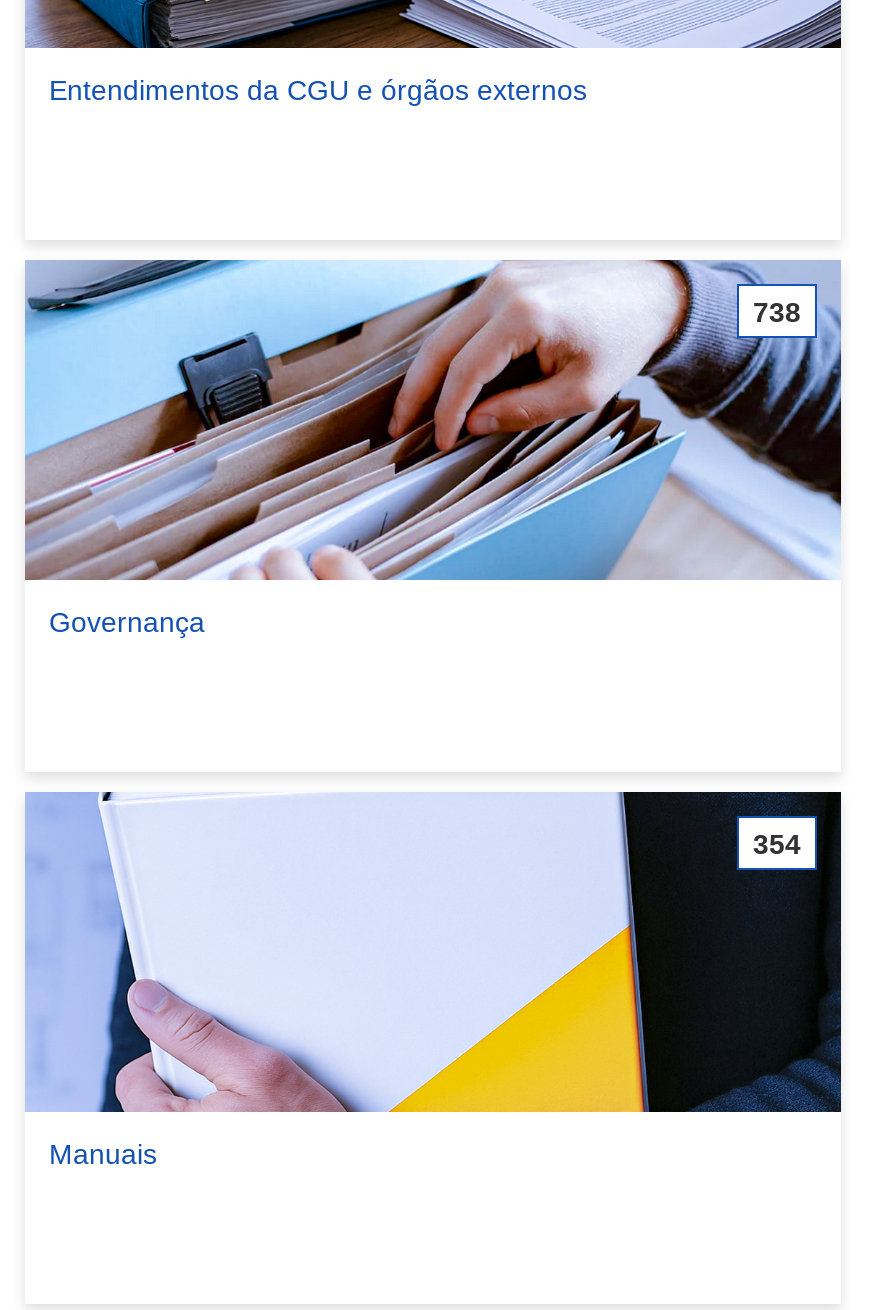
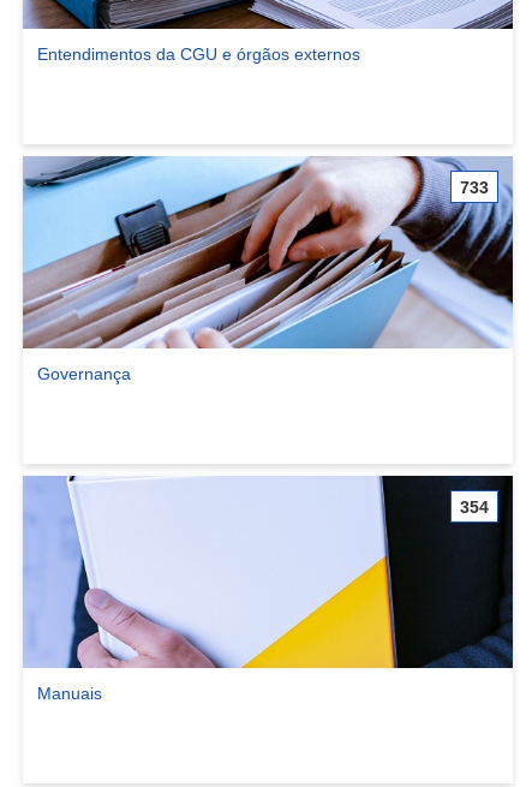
- 738
+ 733
